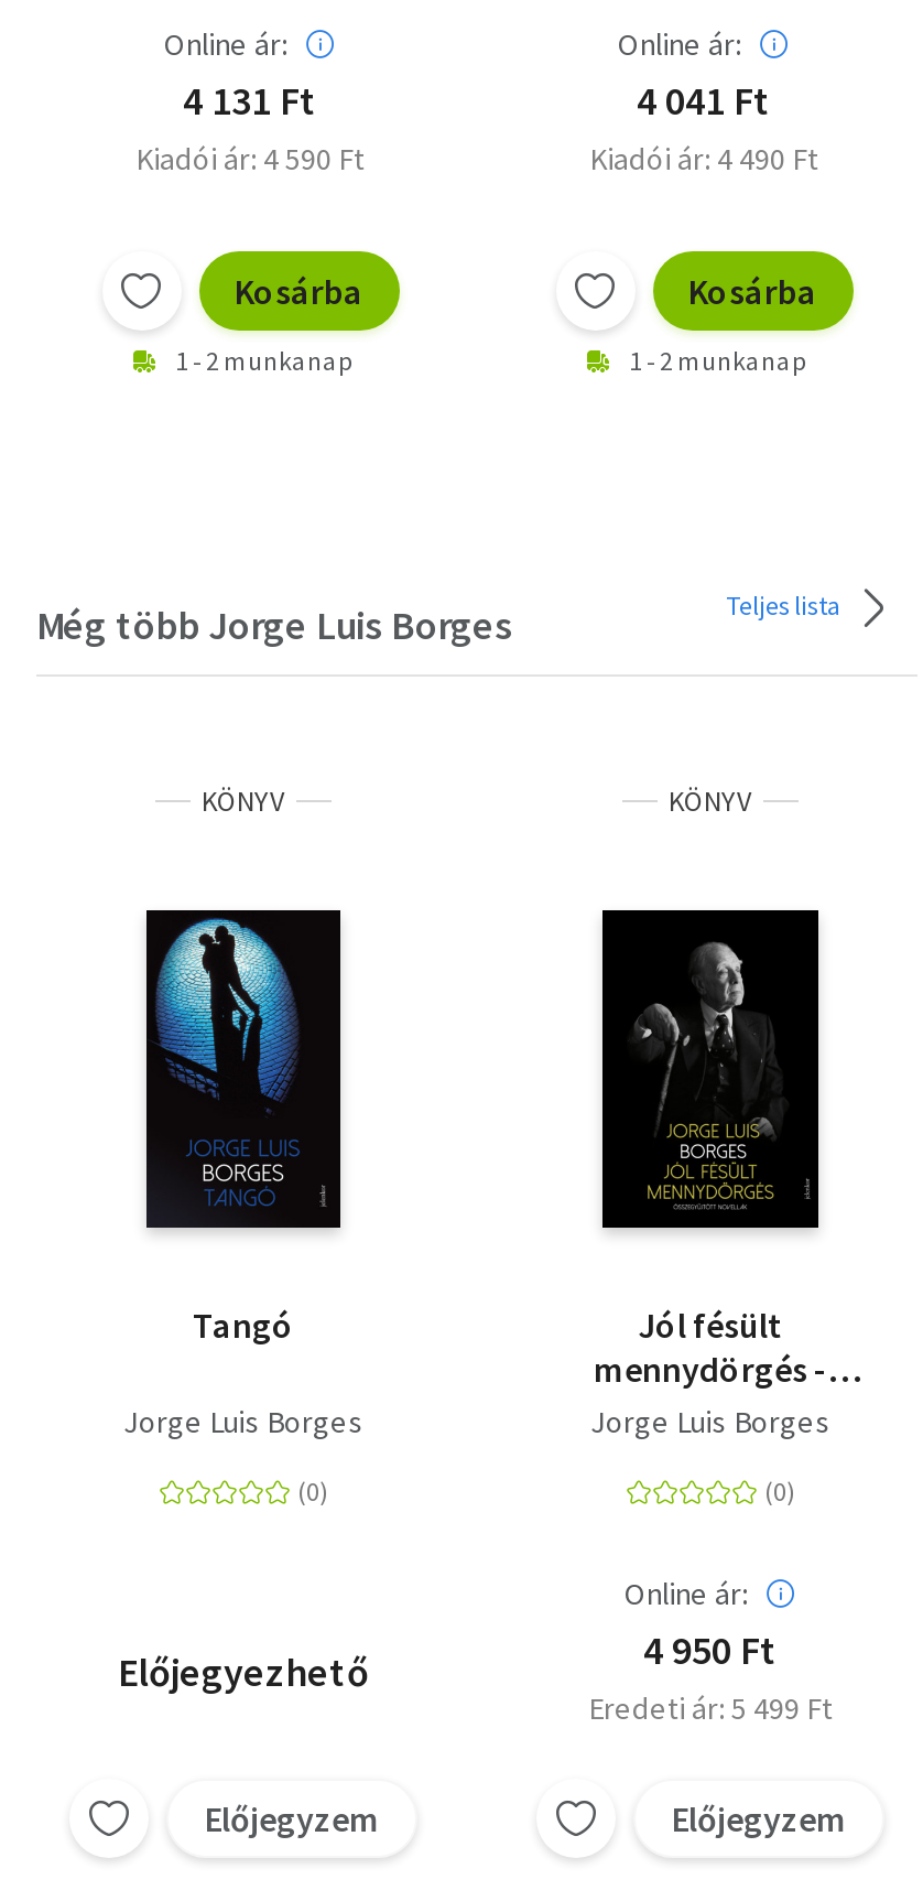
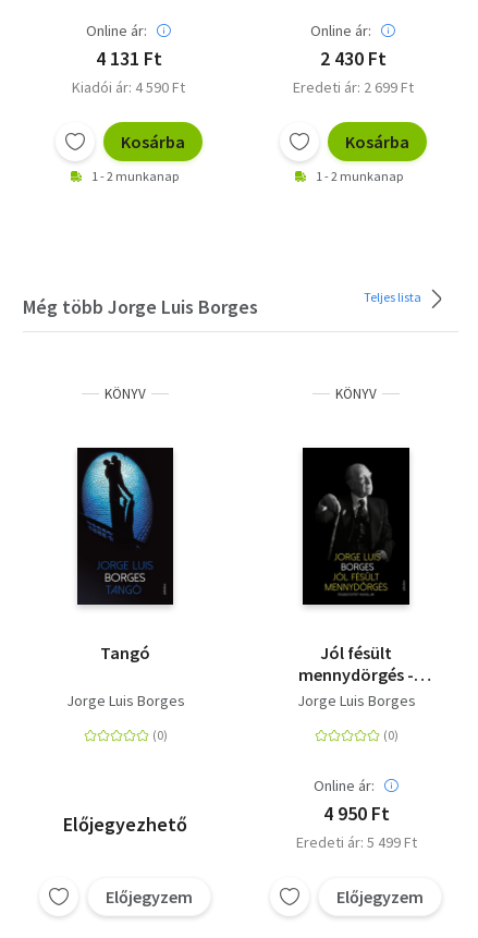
- 4 041 Ft
+ 2 430 Ft

- Kiadói ár: 4 490 Ft
+ Eredeti ár: 2 699 Ft
